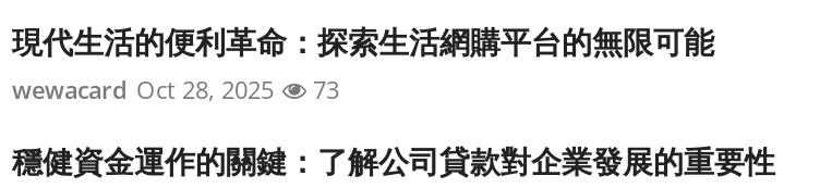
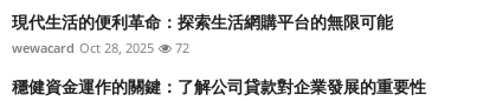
- wewacard Oct 28, 2025 73
+ wewacard Oct 28, 2025 72
